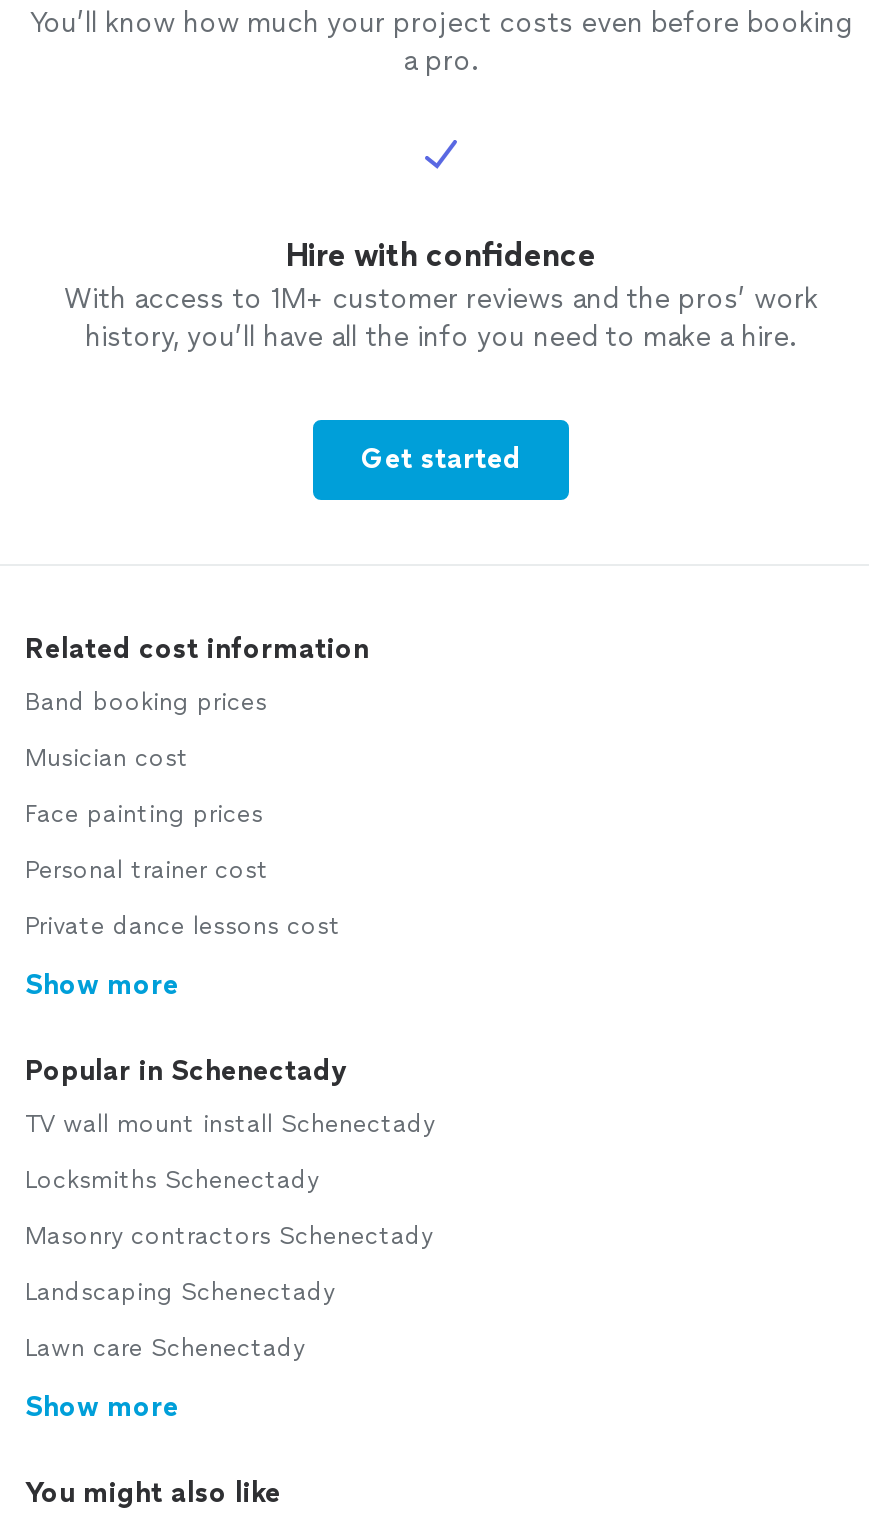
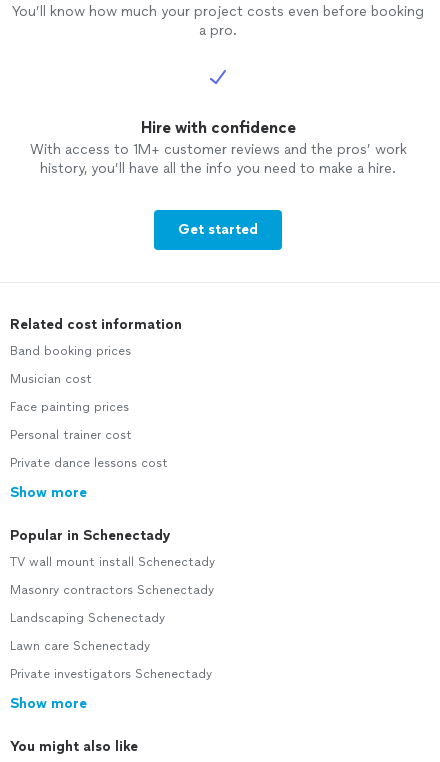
- Locksmiths Schenectady

moved up: Masonry contractors Schenectady | Landscaping Schenectady | Lawn care Schenectady

+ Private investigators Schenectady
